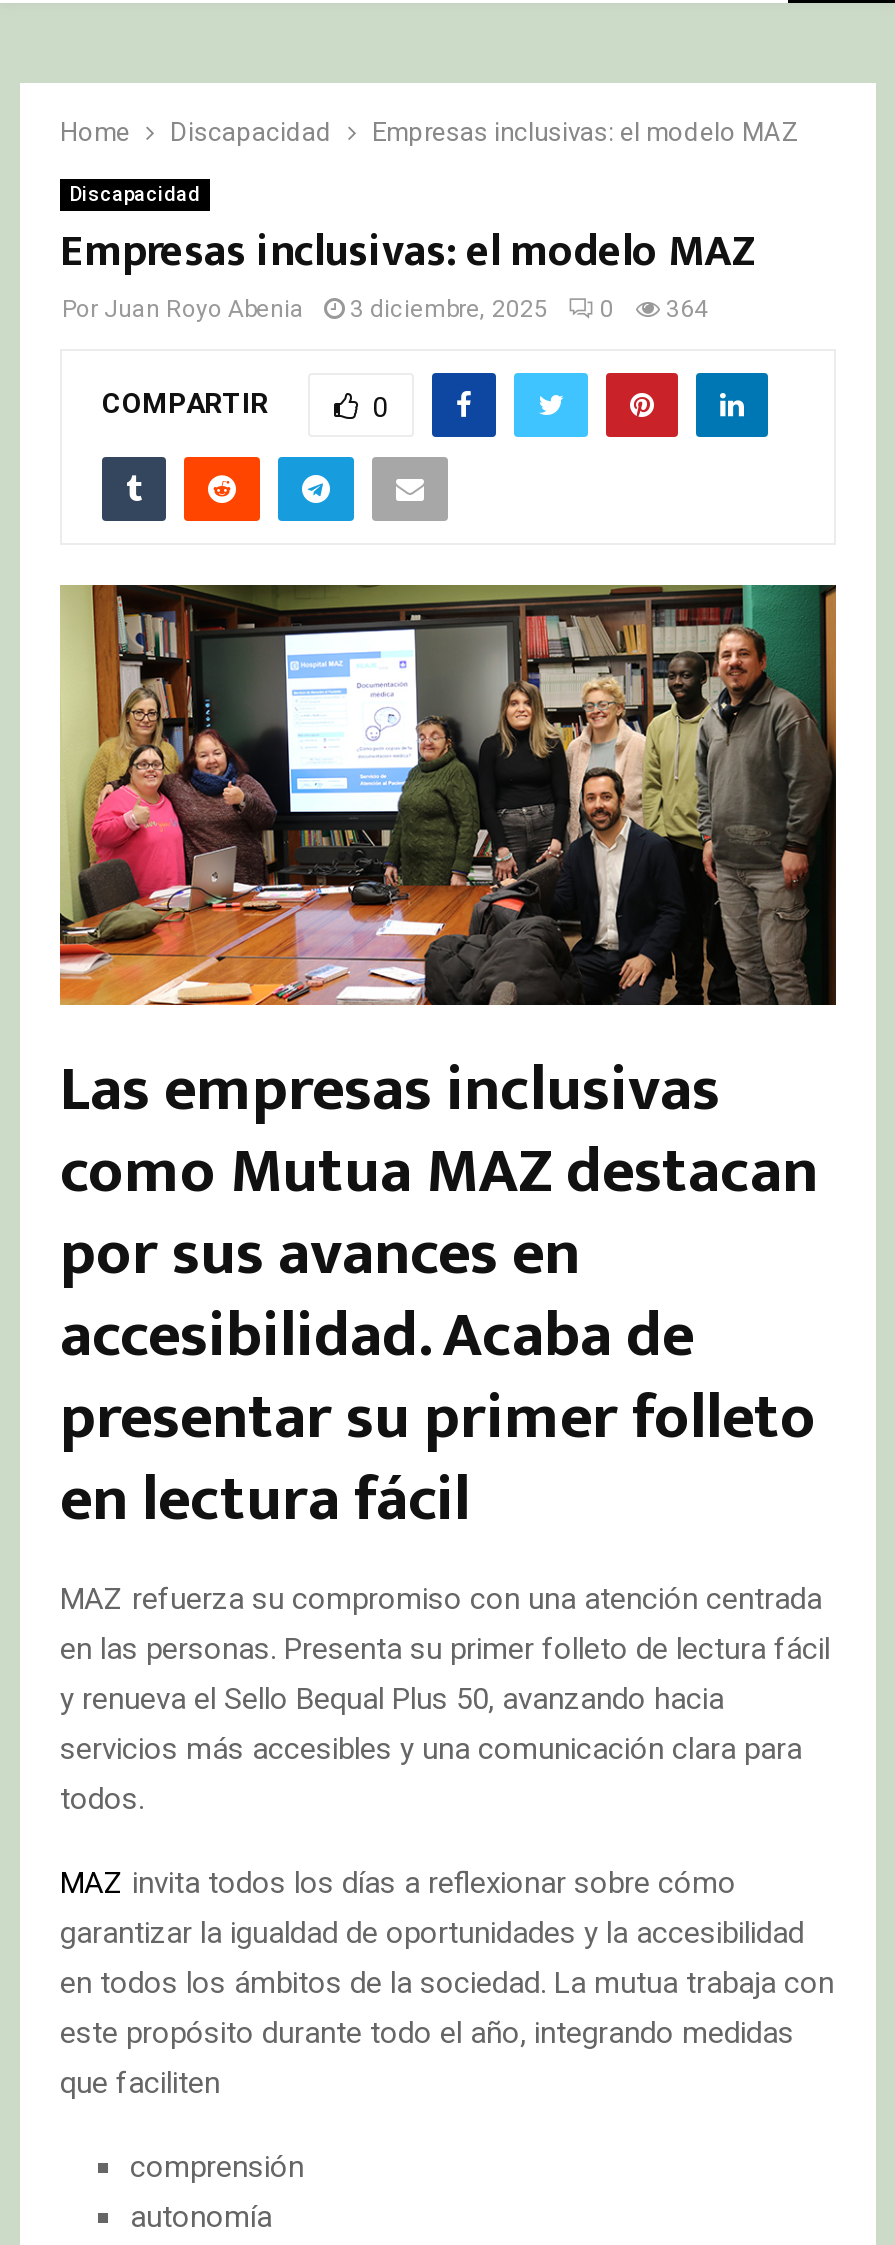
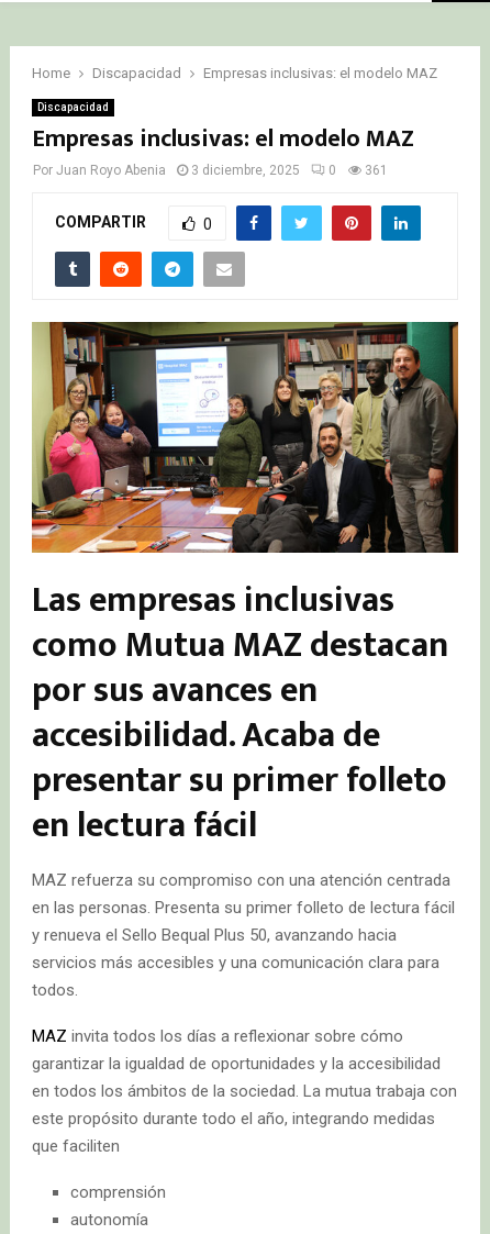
- Por Juan Royo Abenia 3 diciembre, 2025 0 364
+ Por Juan Royo Abenia 3 diciembre, 2025 0 361
